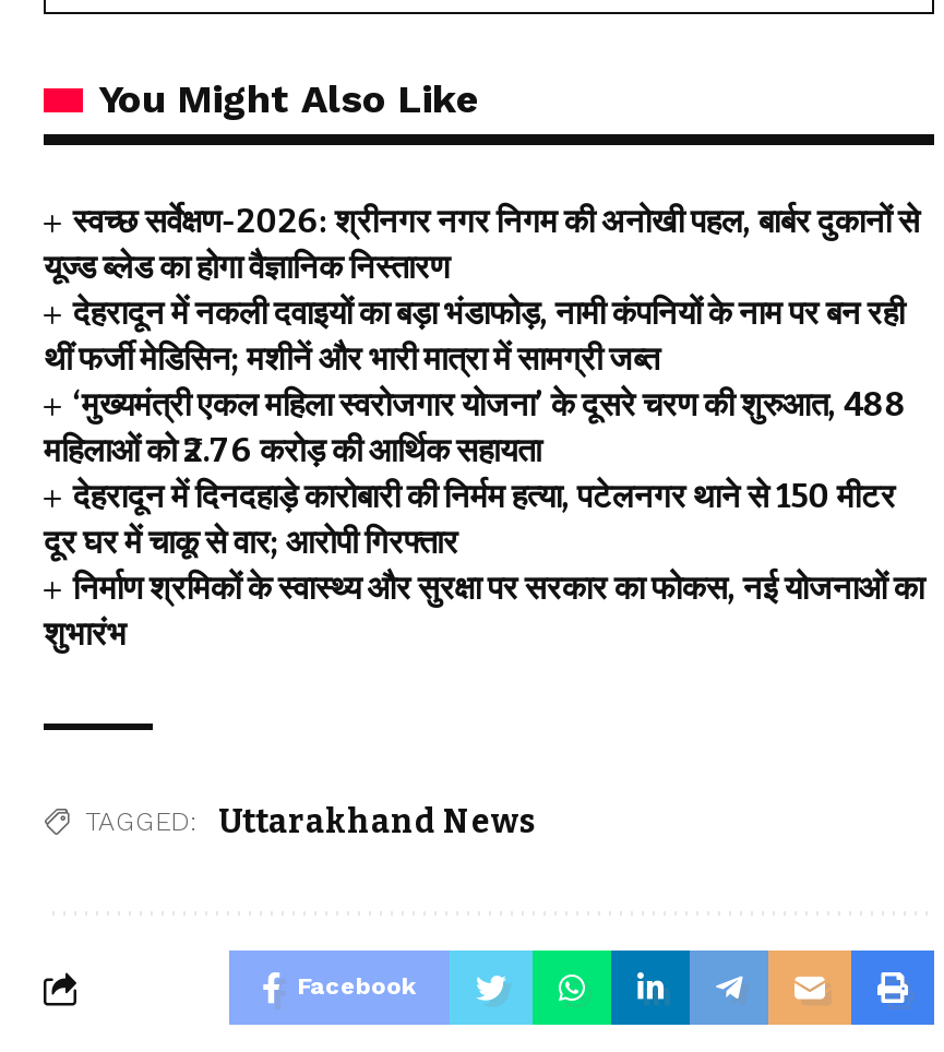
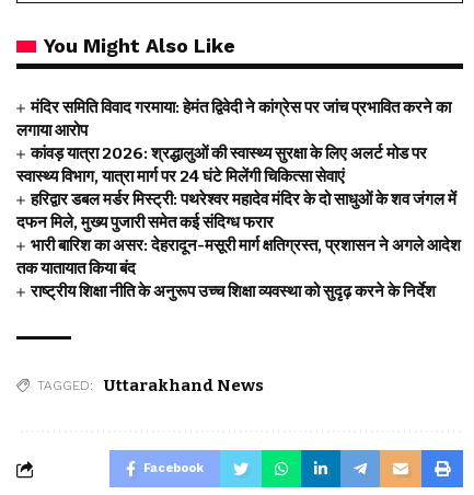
- स्वच्छ सर्वेक्षण-2026: श्रीनगर नगर निगम की अनोखी पहल, बार्बर दुकानों से
- यूज्ड ब्लेड का होगा वैज्ञानिक निस्तारण
- देहरादून में नकली दवाइयों का बड़ा भंडाफोड़, नामी कंपनियों के नाम पर बन रही
- थीं फर्जी मेडिसिन; मशीनें और भारी मात्रा में सामग्री जब्त
- ‘मुख्यमंत्री एकल महिला स्वरोजगार योजना’ के दूसरे चरण की शुरुआत, 488
- महिलाओं को ₹2.76 करोड़ की आर्थिक सहायता
- देहरादून में दिनदहाड़े कारोबारी की निर्मम हत्या, पटेलनगर थाने से 150 मीटर
- दूर घर में चाकू से वार; आरोपी गिरफ्तार
- निर्माण श्रमिकों के स्वास्थ्य और सुरक्षा पर सरकार का फोकस, नई योजनाओं का
- शुभारंभ
+ मंदिर समिति विवाद गरमाया: हेमंत द्विवेदी ने कांग्रेस पर जांच प्रभावित करने का
+ लगाया आरोप
+ कांवड़ यात्रा 2026: श्रद्धालुओं की स्वास्थ्य सुरक्षा के लिए अलर्ट मोड पर
+ स्वास्थ्य विभाग, यात्रा मार्ग पर 24 घंटे मिलेंगी चिकित्सा सेवाएं
+ हरिद्वार डबल मर्डर मिस्ट्री: पथरेश्वर महादेव मंदिर के दो साधुओं के शव जंगल में
+ दफन मिले, मुख्य पुजारी समेत कई संदिग्ध फरार
+ भारी बारिश का असर: देहरादून-मसूरी मार्ग क्षतिग्रस्त, प्रशासन ने अगले आदेश
+ तक यातायात किया बंद
+ राष्ट्रीय शिक्षा नीति के अनुरूप उच्च शिक्षा व्यवस्था को सुदृढ़ करने के निर्देश
